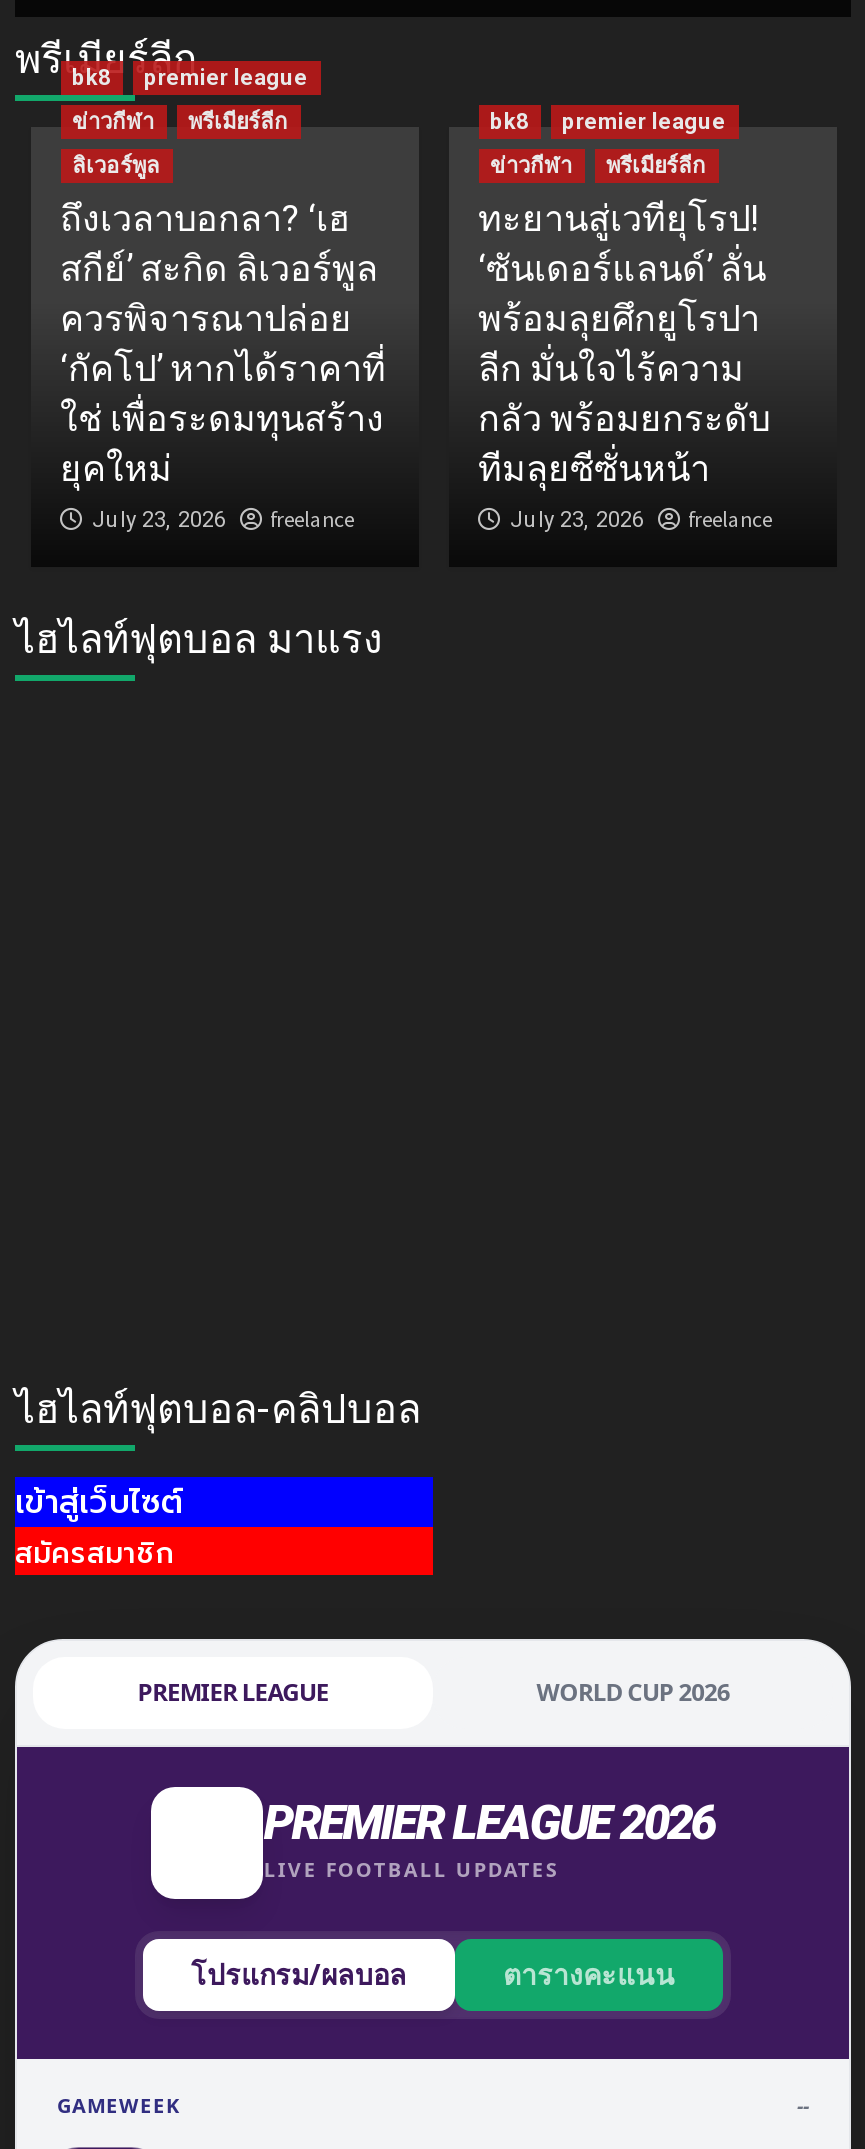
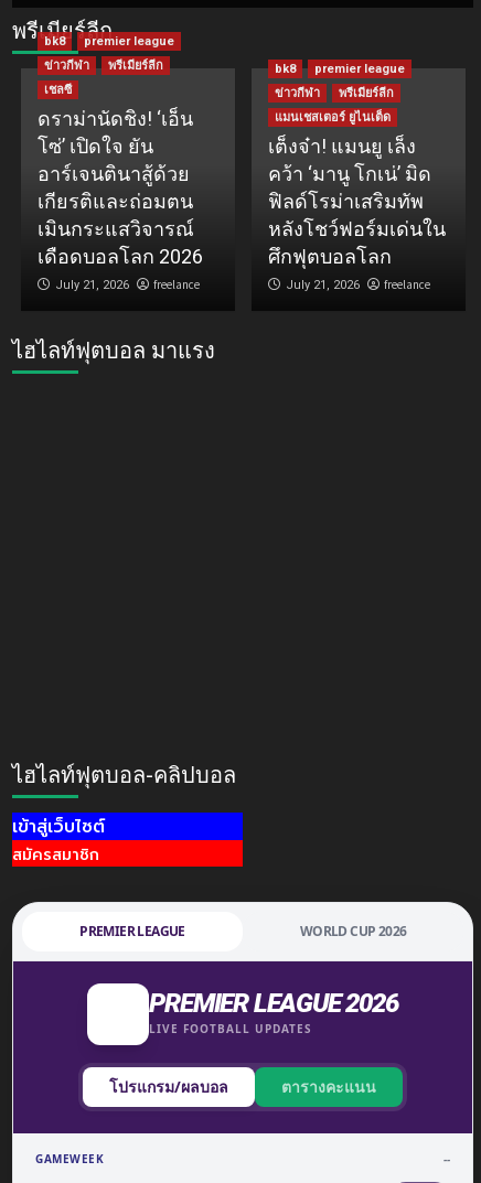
- ลิเวอร์พูล
- ถึงเวลาบอกลา? ‘เฮ
- สกีย์’ สะกิด ลิเวอร์พูล
- ควรพิจารณาปล่อย
- ‘กัคโป’ หากได้ราคาที่
- ใช่ เพื่อระดมทุนสร้าง
- ยุคใหม่
- July 23, 2026
+ เชลซี
+ ดราม่านัดชิง! ‘เอ็น
+ โซ่’ เปิดใจ ยัน
+ อาร์เจนตินาสู้ด้วย
+ เกียรติและถ่อมตน
+ เมินกระแสวิจารณ์
+ เดือดบอลโลก 2026
+ July 21, 2026

- ทะยานสู่เวทียุโรป!
- ‘ซันเดอร์แลนด์’ ลั่น
- พร้อมลุยศึกยูโรปา
- ลีก มั่นใจไร้ความ
- กลัว พร้อมยกระดับ
- ทีมลุยซีซั่นหน้า
- July 23, 2026
+ แมนเชสเตอร์ ยูไนเต็ด
+ เต็งจ๋า! แมนยู เล็ง
+ คว้า ‘มานู โกเน่’ มิด
+ ฟิลด์โรม่าเสริมทัพ
+ หลังโชว์ฟอร์มเด่นใน
+ ศึกฟุตบอลโลก
+ July 21, 2026
